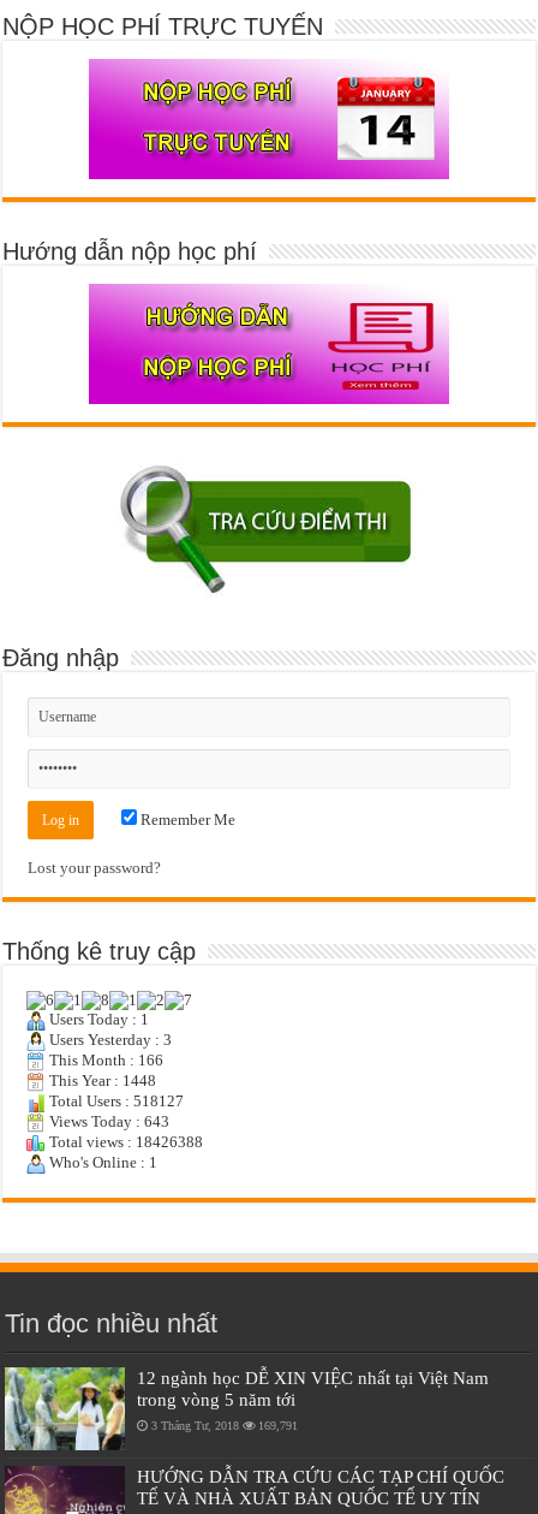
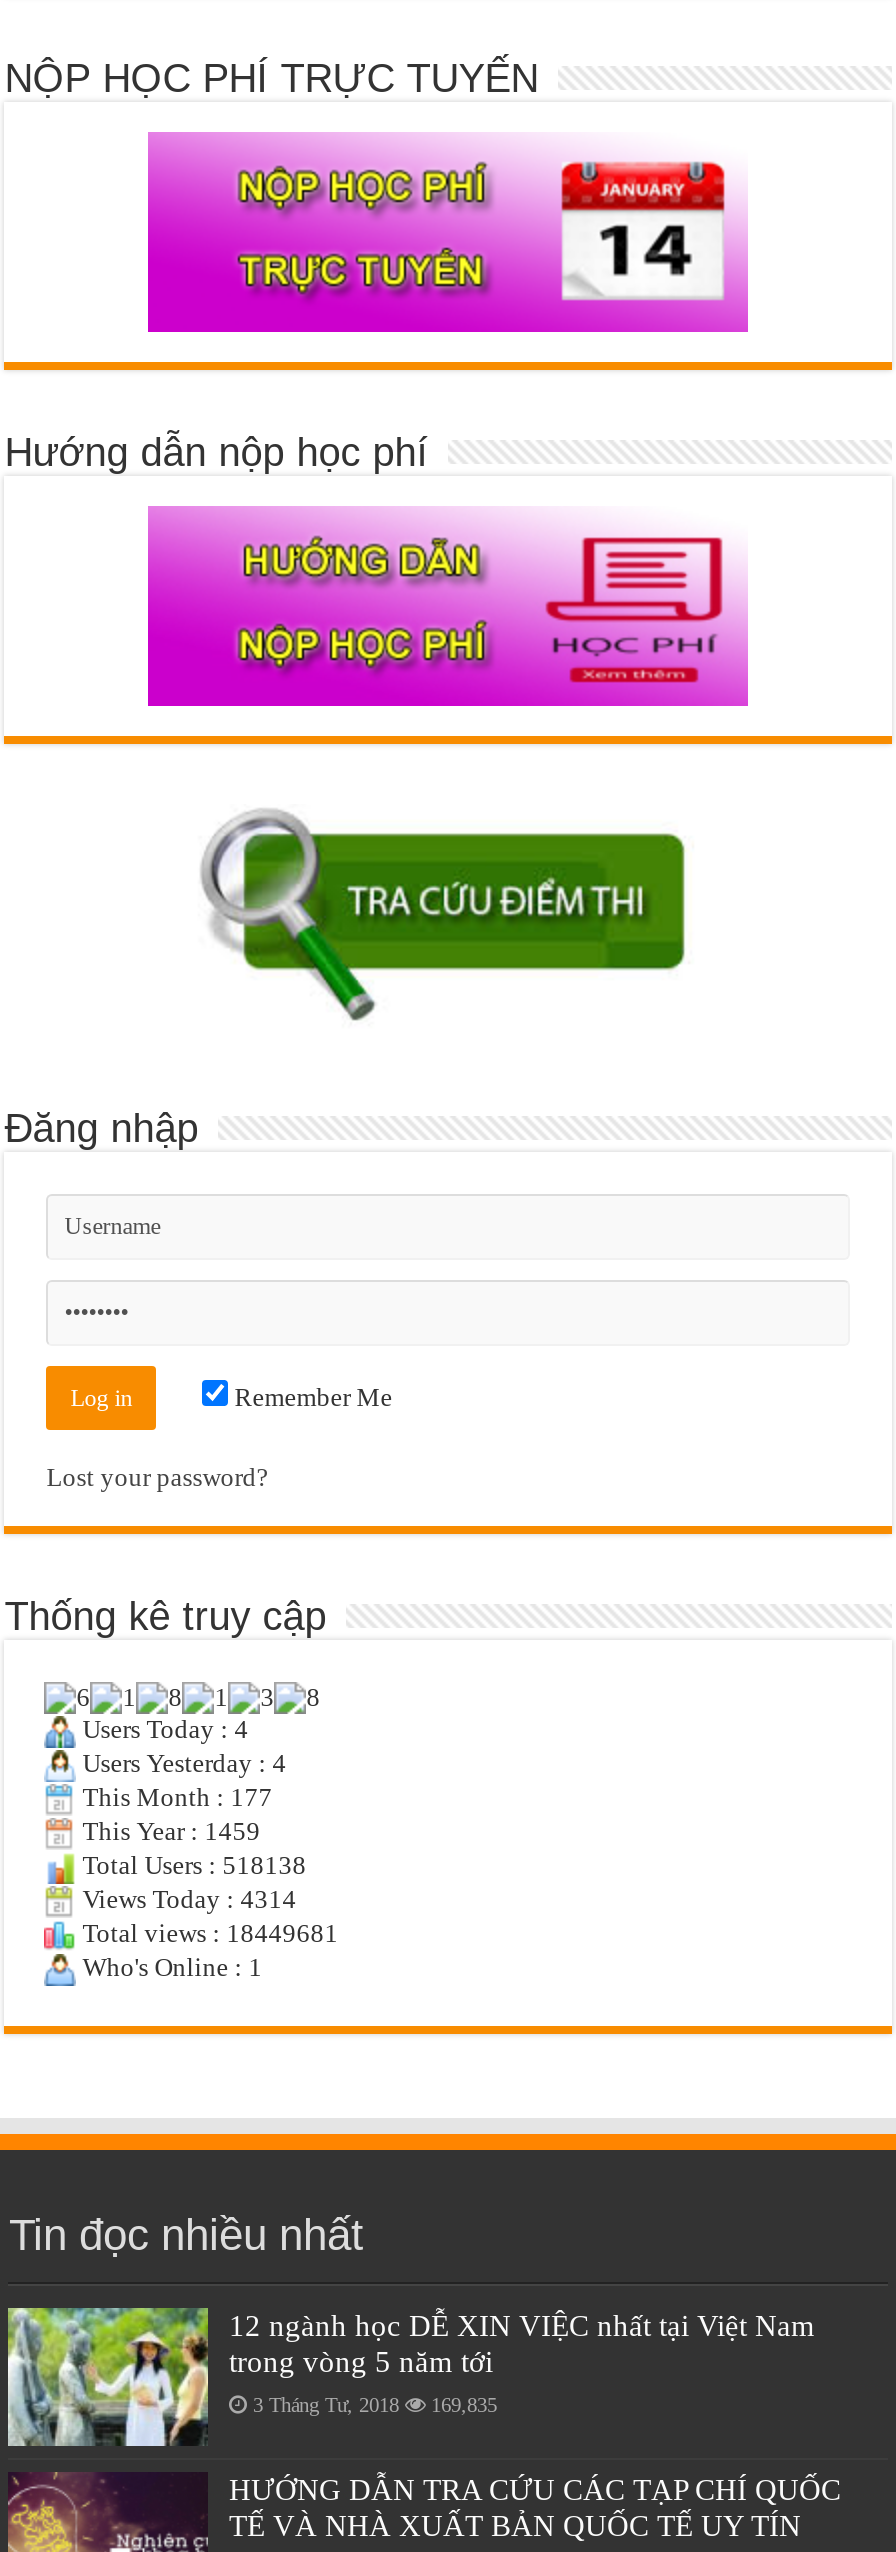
- Users Today : 1
+ Users Today : 4

- Users Yesterday : 3
+ Users Yesterday : 4

- This Month : 166
+ This Month : 177

- This Year : 1448
+ This Year : 1459

- Total Users : 518127
+ Total Users : 518138

- Views Today : 643
+ Views Today : 4314

- Total views : 18426388
+ Total views : 18449681

- 3 Tháng Tư, 2018 169,791
+ 3 Tháng Tư, 2018 169,835
